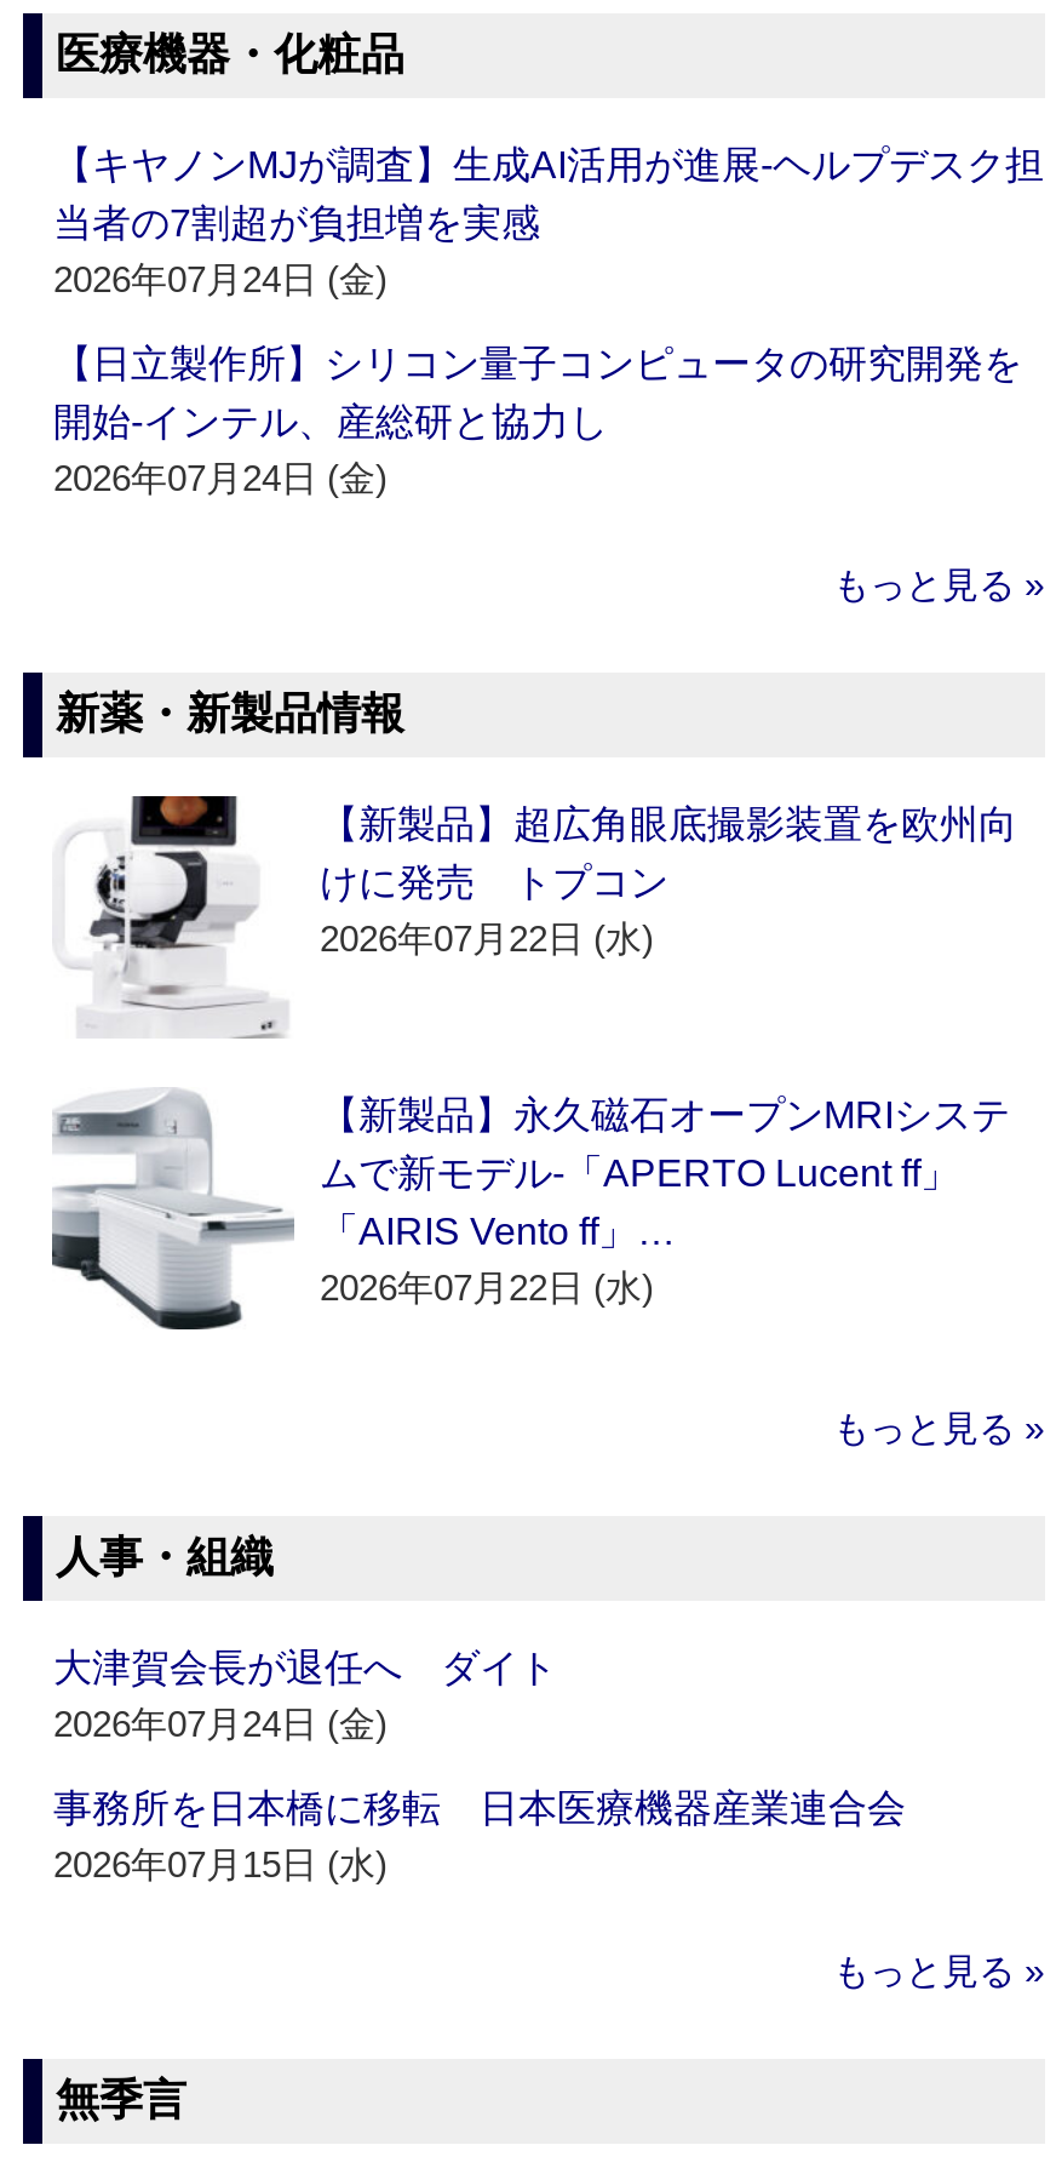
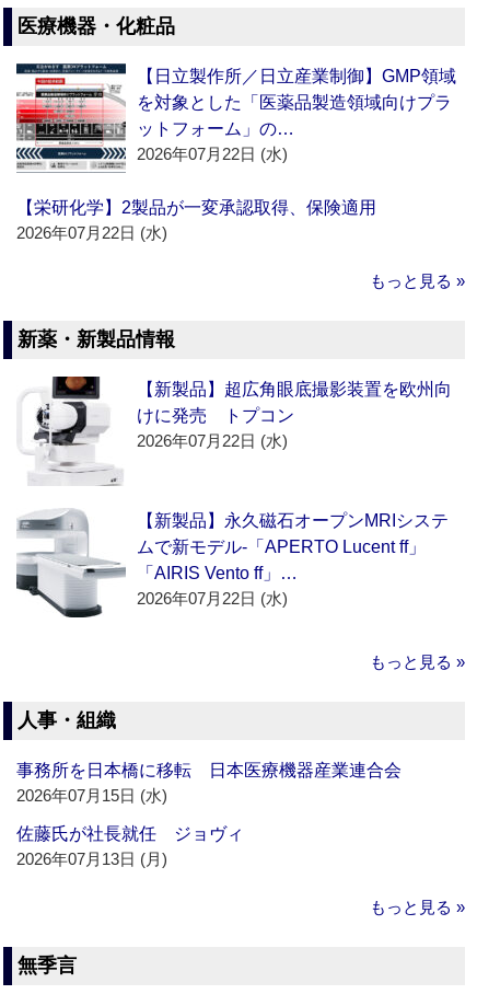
- 【キヤノンMJが調査】生成AI活用が進展‐ヘルプデスク担
- 当者の7割超が負担増を実感
- 2026年07月24日 (金)
+ 【日立製作所／日立産業制御】GMP領域
+ を対象とした「医薬品製造領域向けプラ
+ ットフォーム」の…
+ 2026年07月22日 (水)

- 【日立製作所】シリコン量子コンピュータの研究開発を
- 開始‐インテル、産総研と協力し
- 2026年07月24日 (金)
+ 【栄研化学】2製品が一変承認取得、保険適用
+ 2026年07月22日 (水)

- 大津賀会長が退任へ ダイト
- 2026年07月24日 (金)

moved up: 事務所を日本橋に移転 日本医療機器産業連合会 | 2026年07月15日 (水)

+ 佐藤氏が社長就任 ジョヴィ
+ 2026年07月13日 (月)
